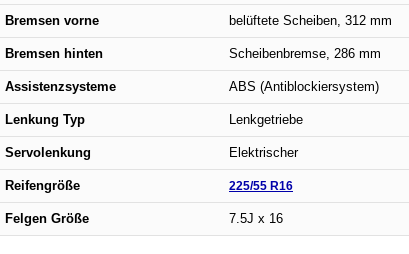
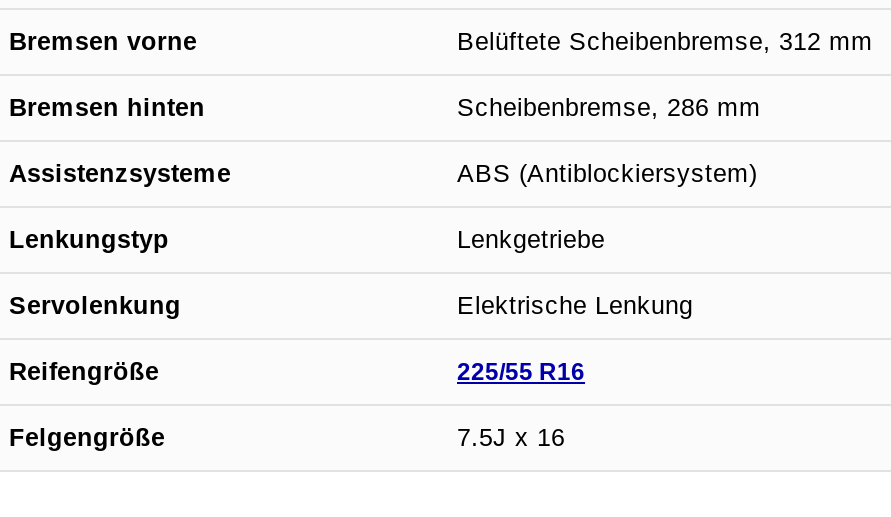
- belüftete Scheiben, 312 mm
+ Belüftete Scheibenbremse, 312 mm

- Lenkung Typ
+ Lenkungstyp

- Elektrischer
+ Elektrische Lenkung

- Felgen Größe
+ Felgengröße
